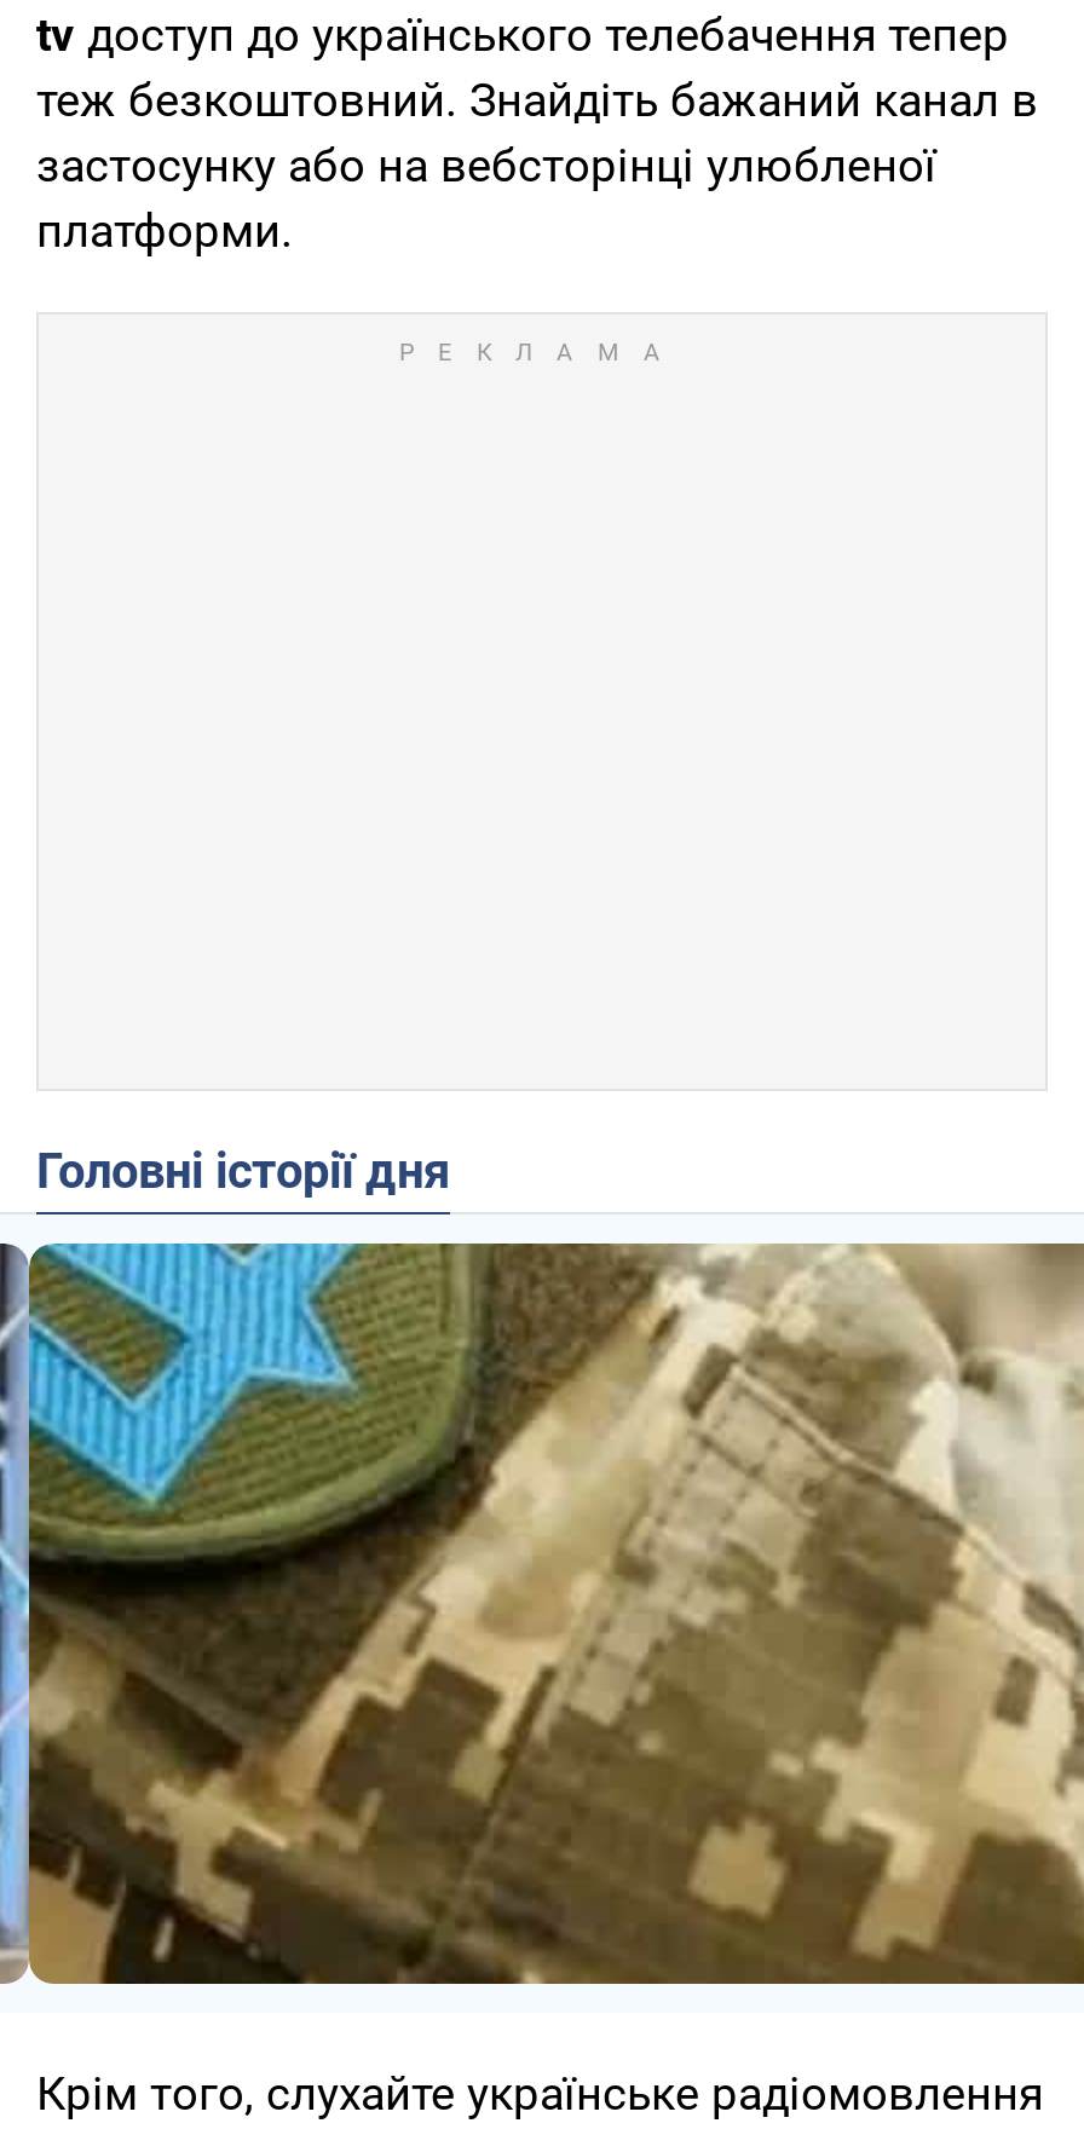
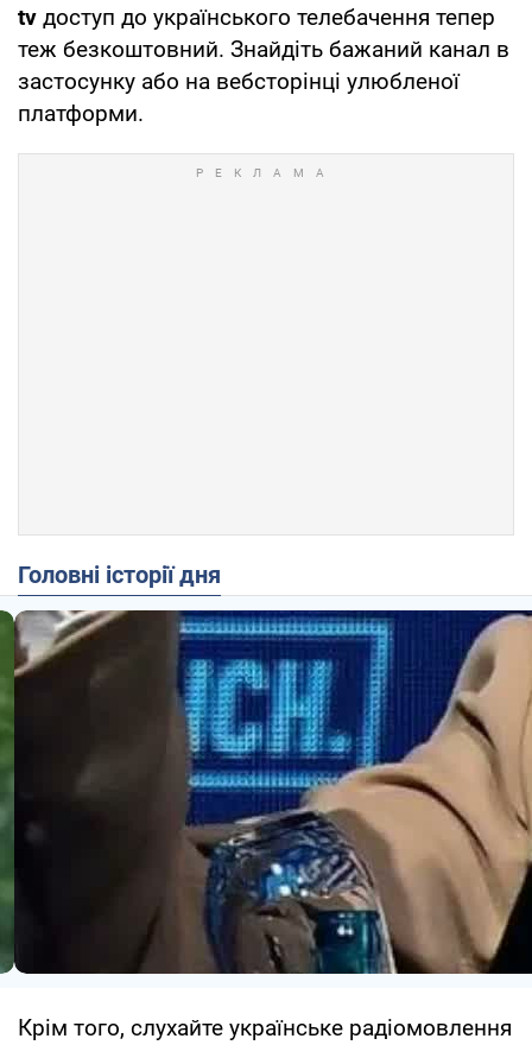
- [image]
+ [image]
